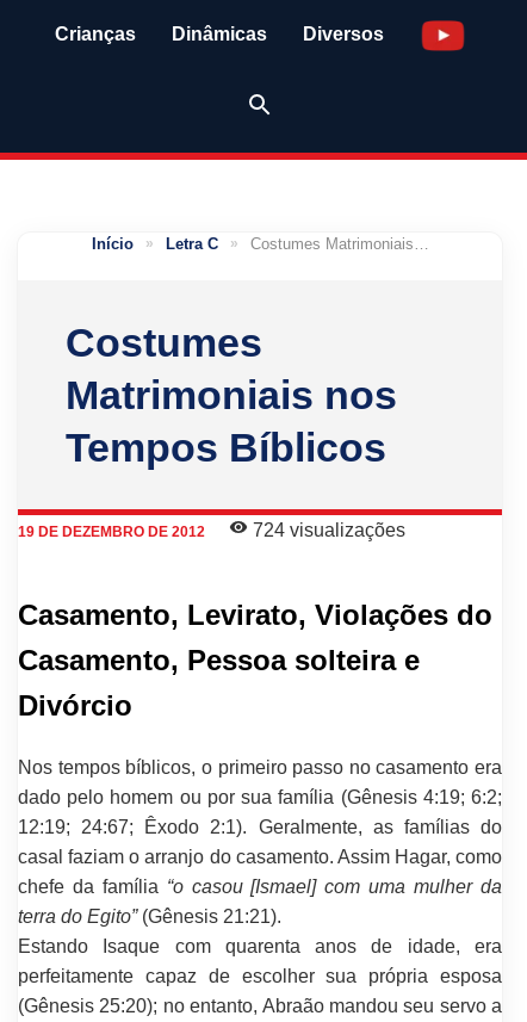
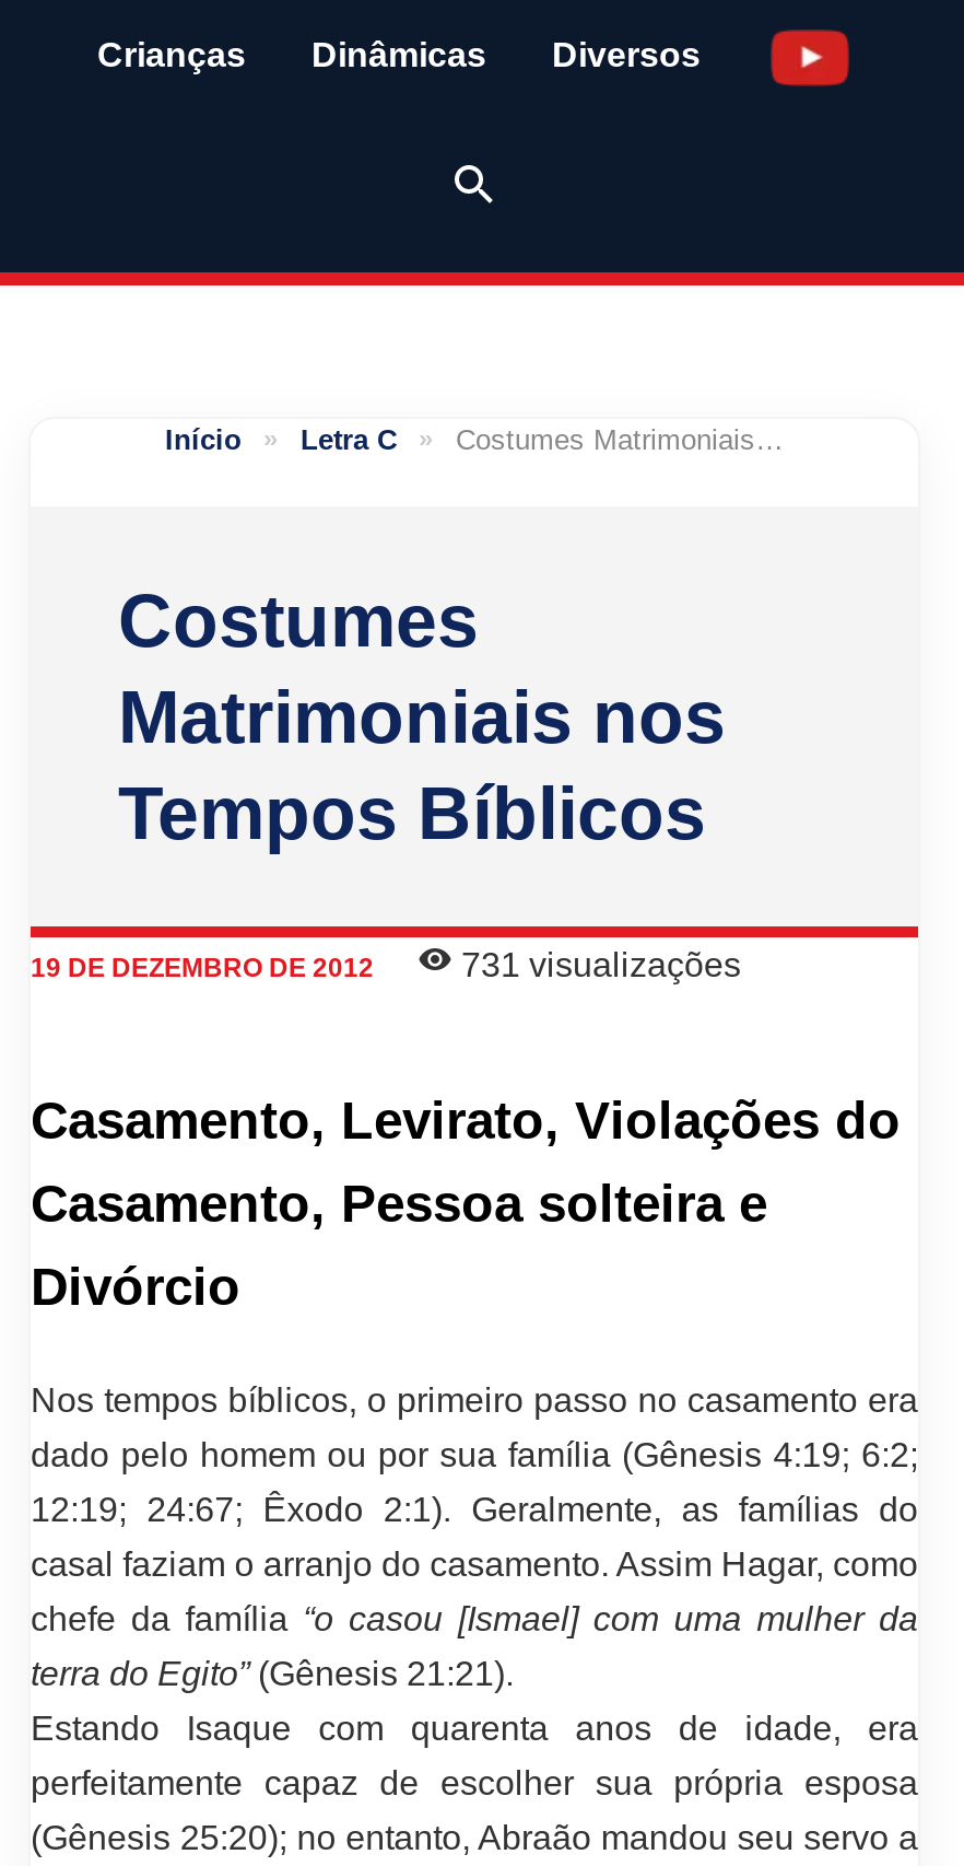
- 724 visualizações
+ 731 visualizações
